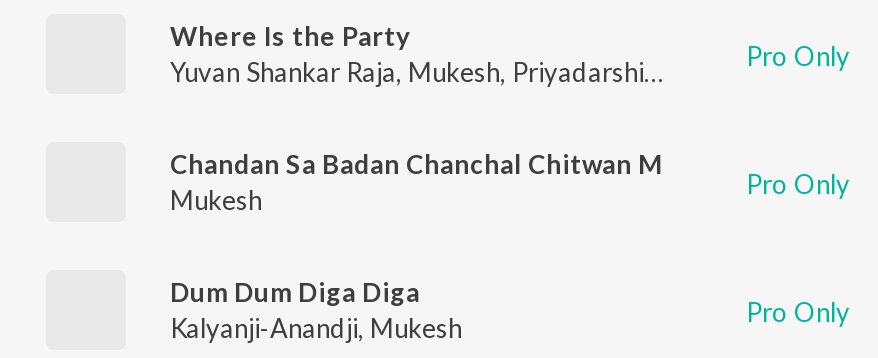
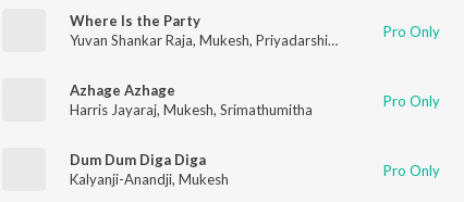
- Chandan Sa Badan Chanchal Chitwan M
- Mukesh
+ Azhage Azhage
+ Harris Jayaraj, Mukesh, Srimathumitha
